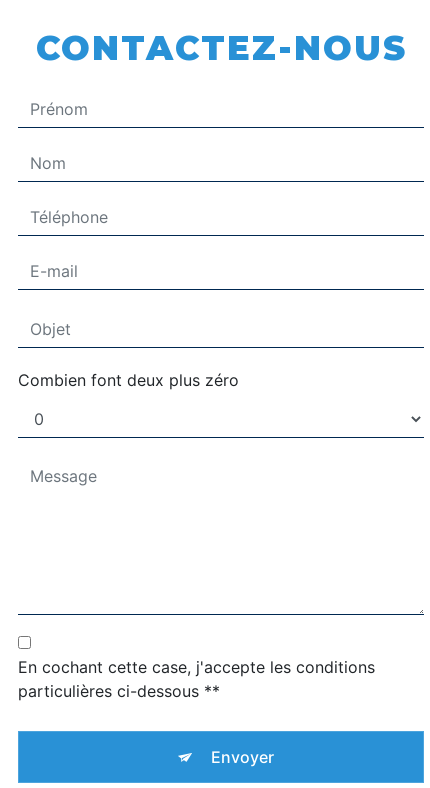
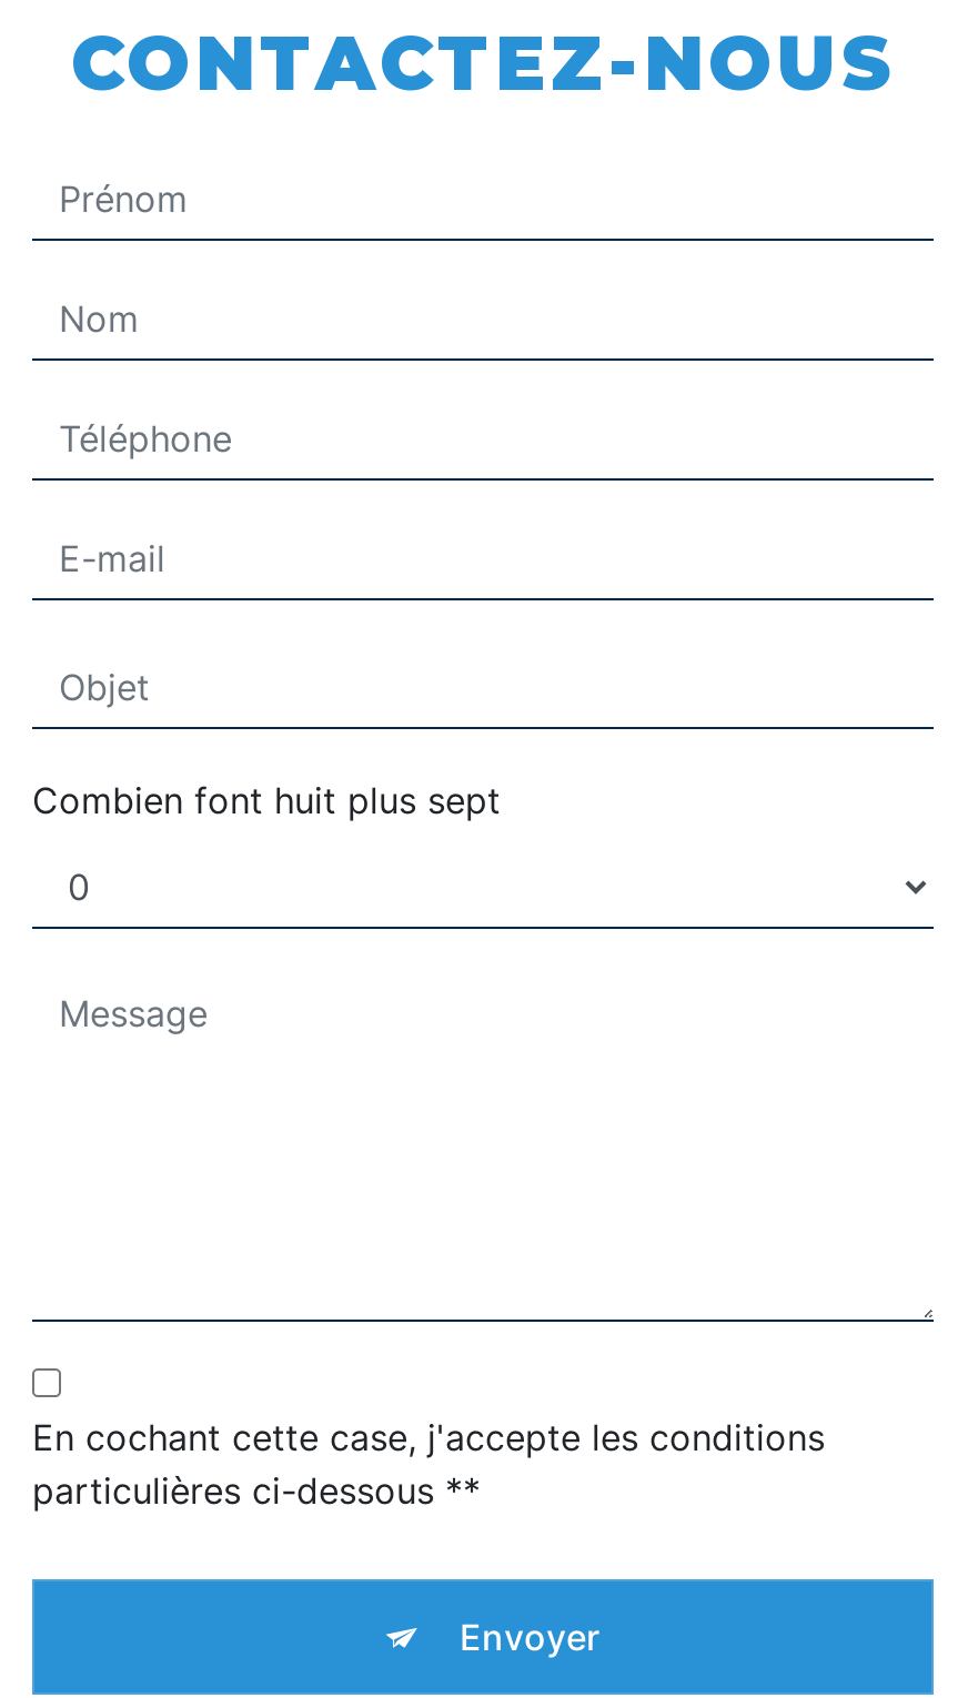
- Combien font deux plus zéro
+ Combien font huit plus sept
